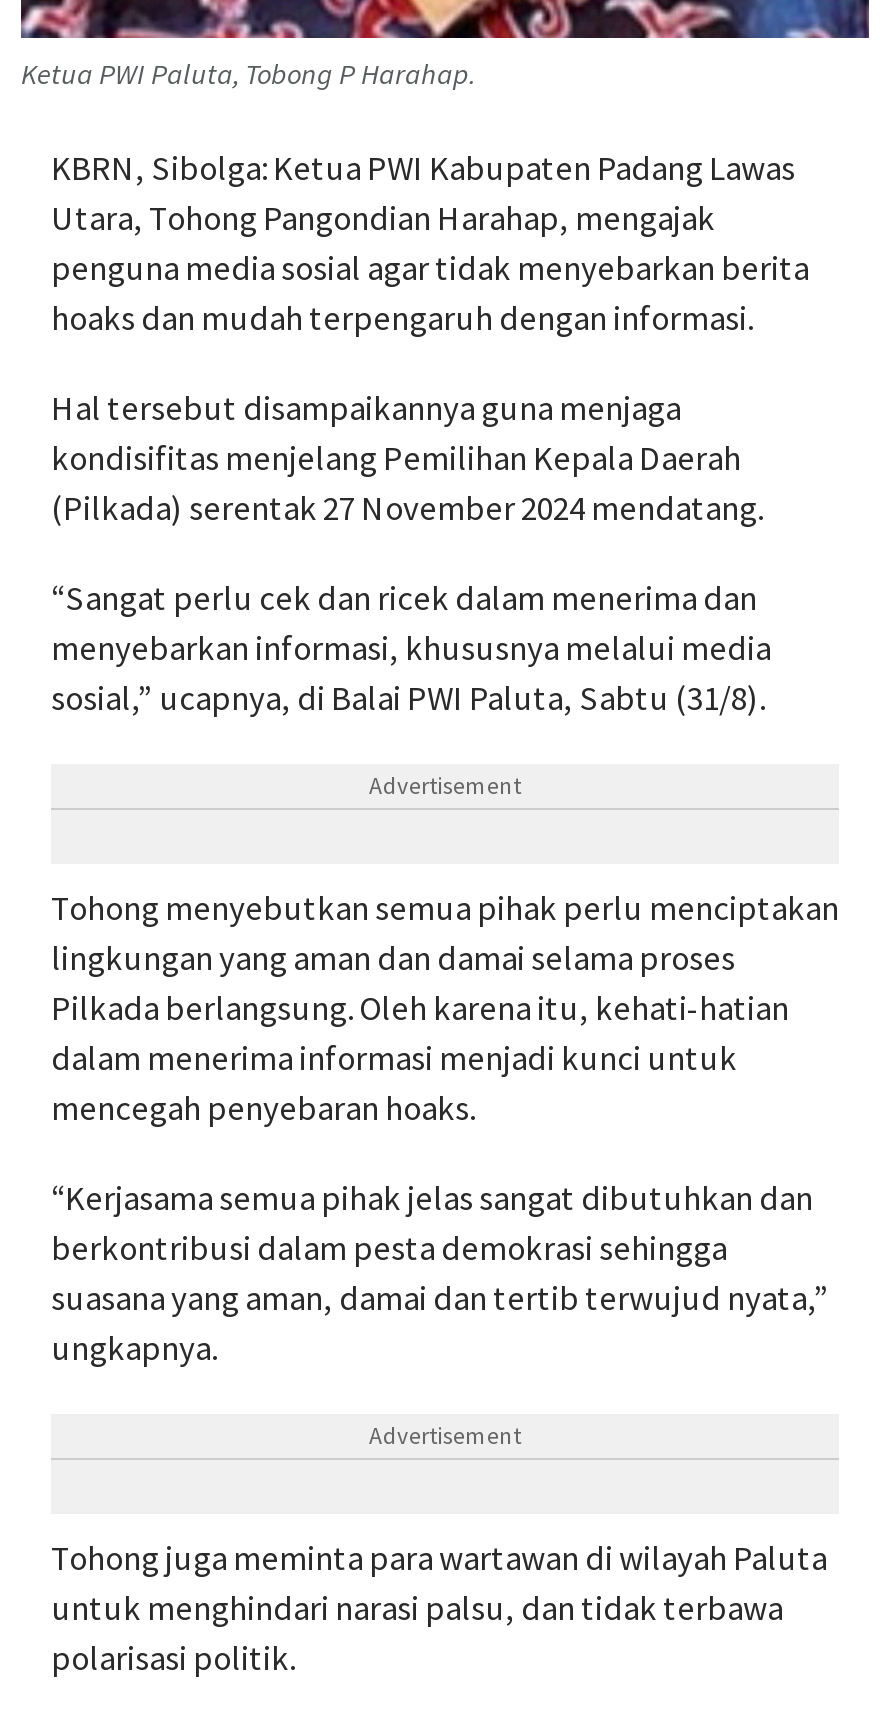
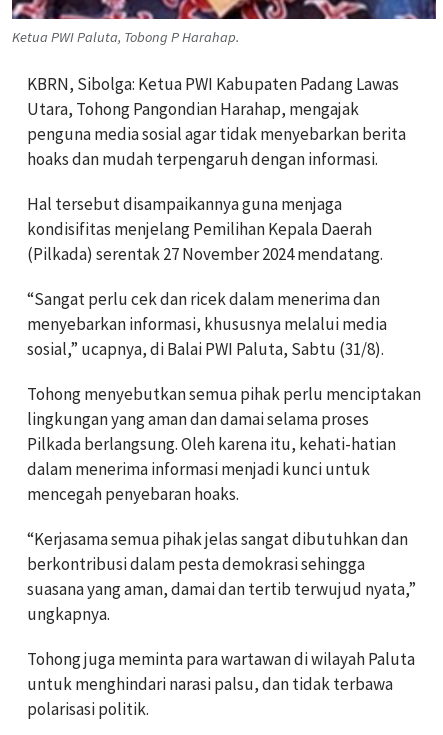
- Advertisement

- Advertisement
